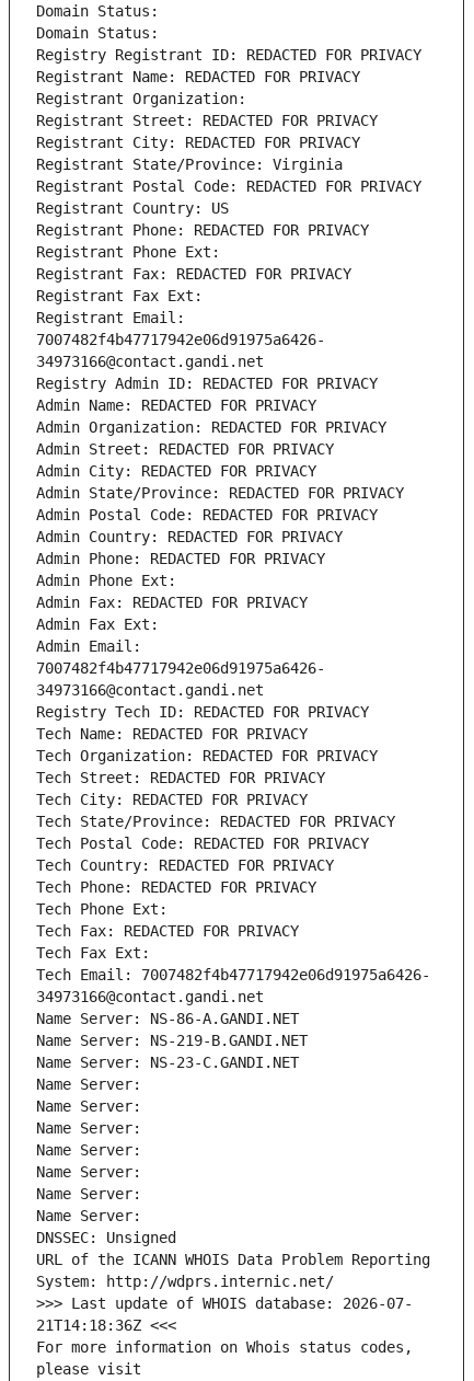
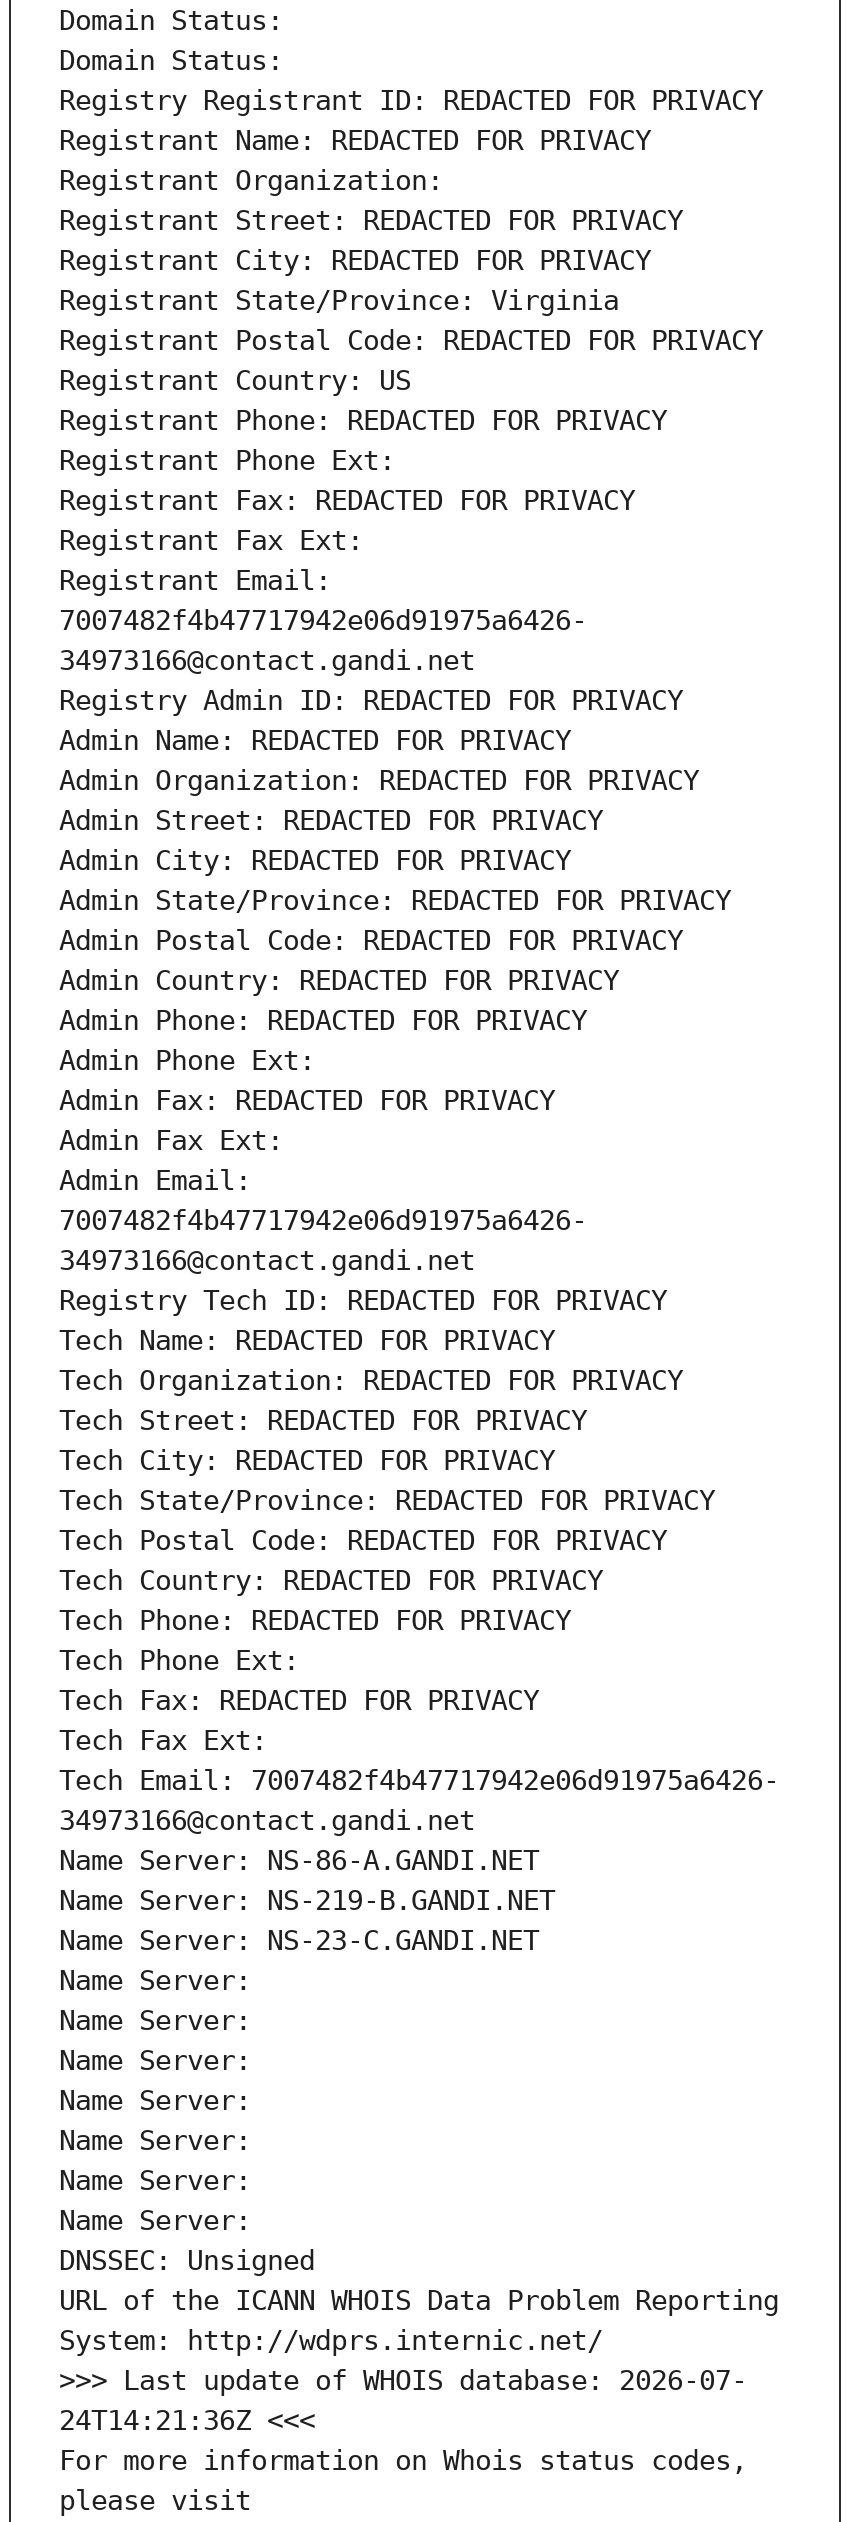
- 21T14:18:36Z <<<
+ 24T14:21:36Z <<<
